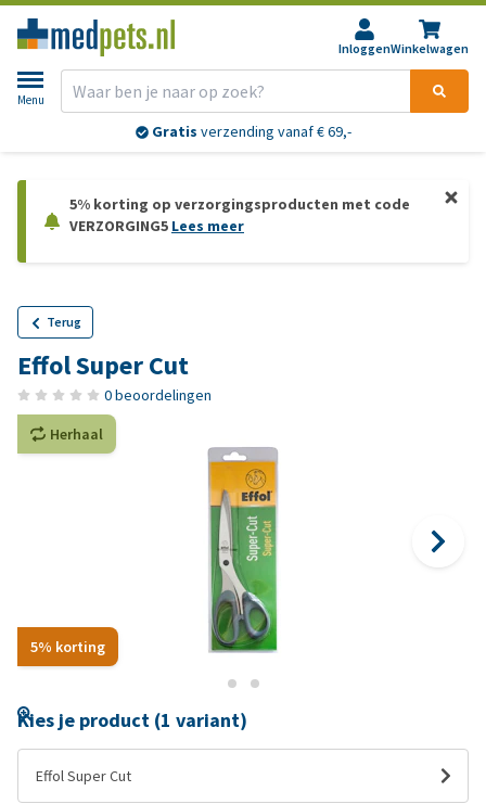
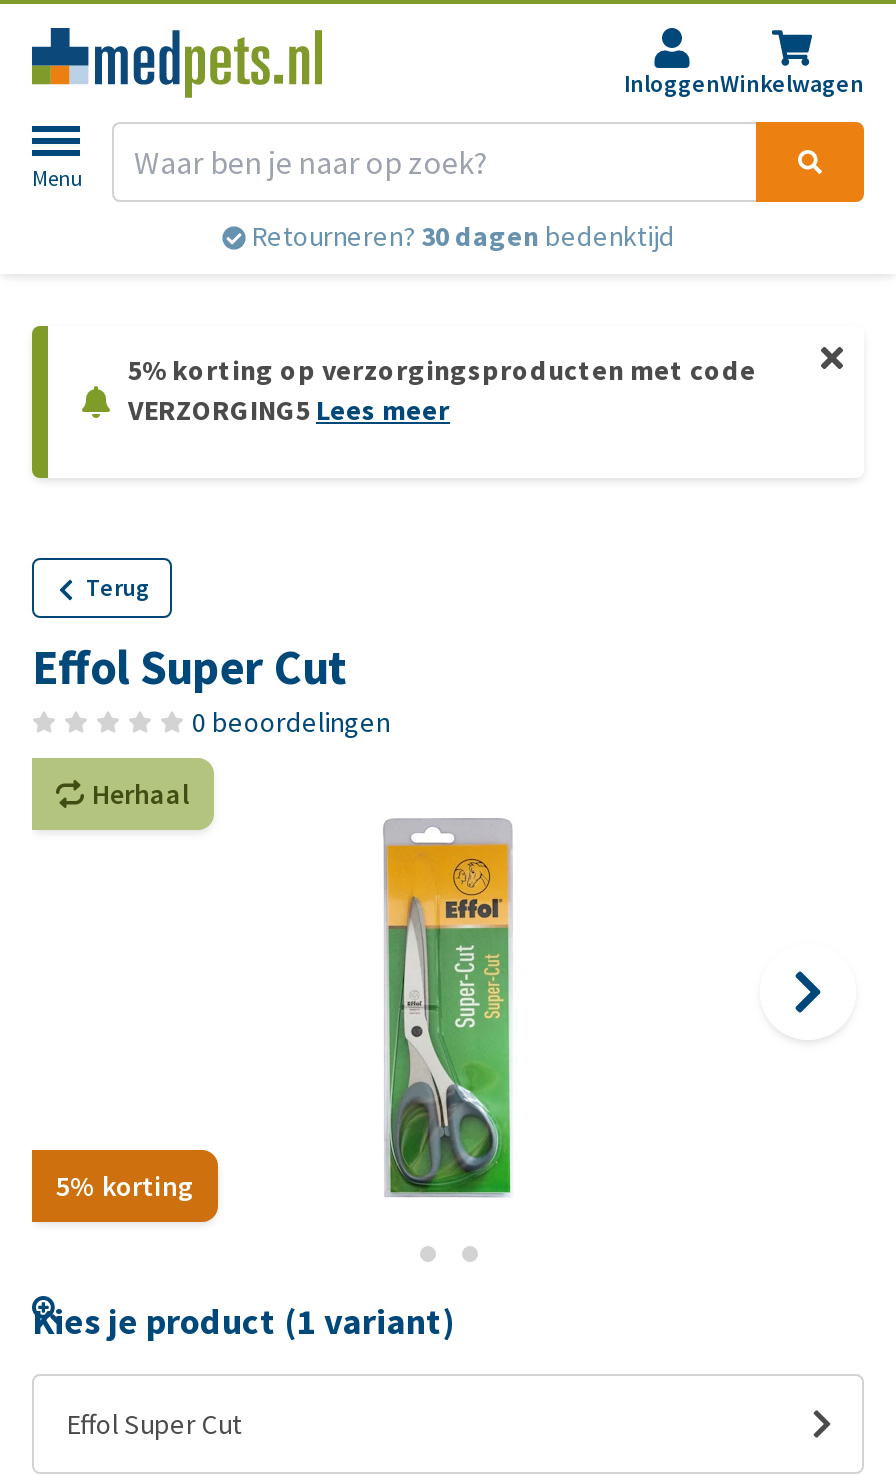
- Gratis verzending vanaf € 69,-
+ Retourneren? 30 dagen bedenktijd
